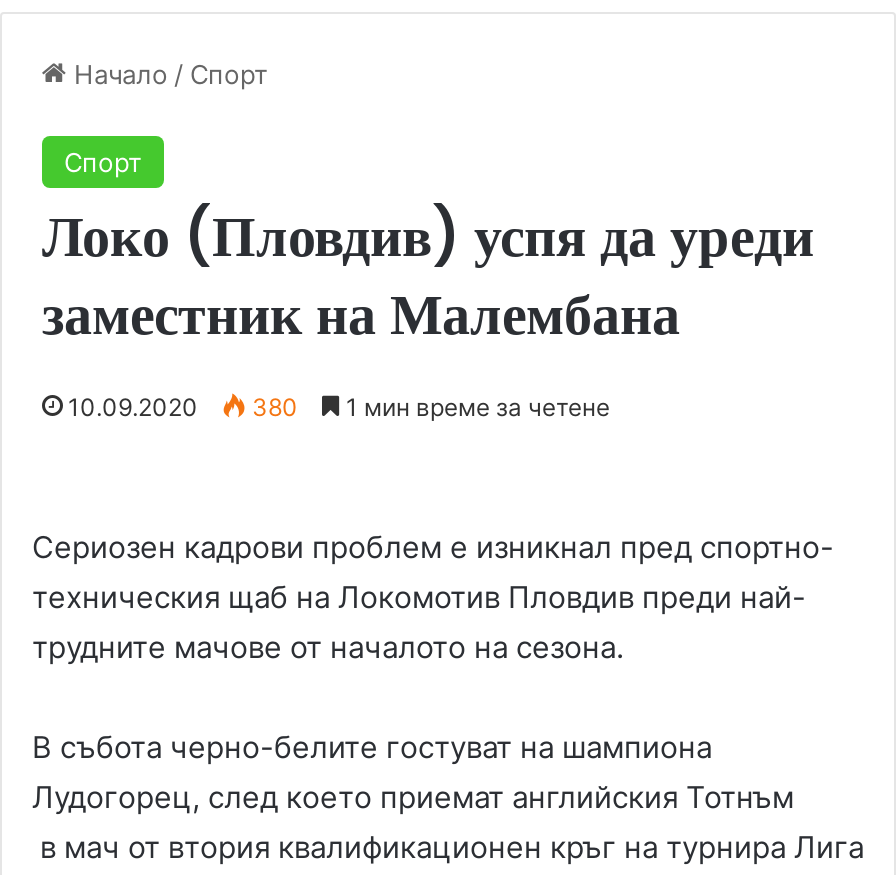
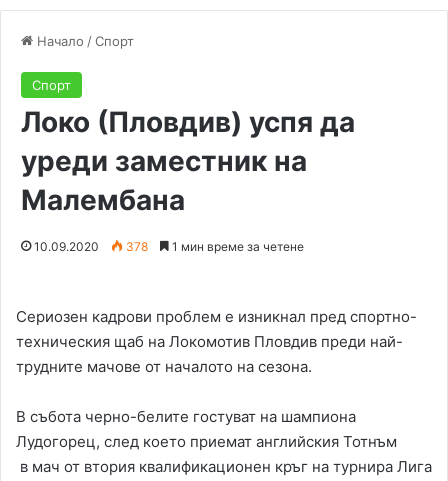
- 380
+ 378
